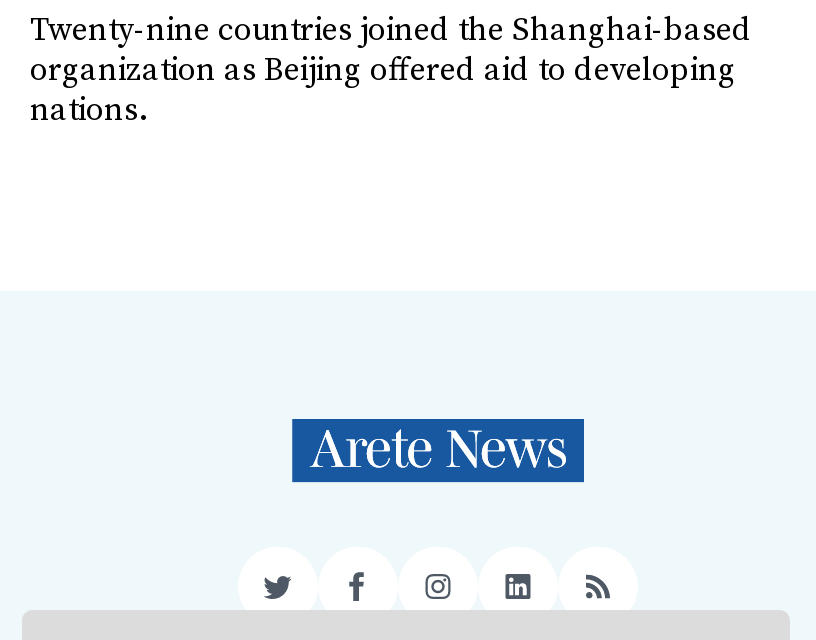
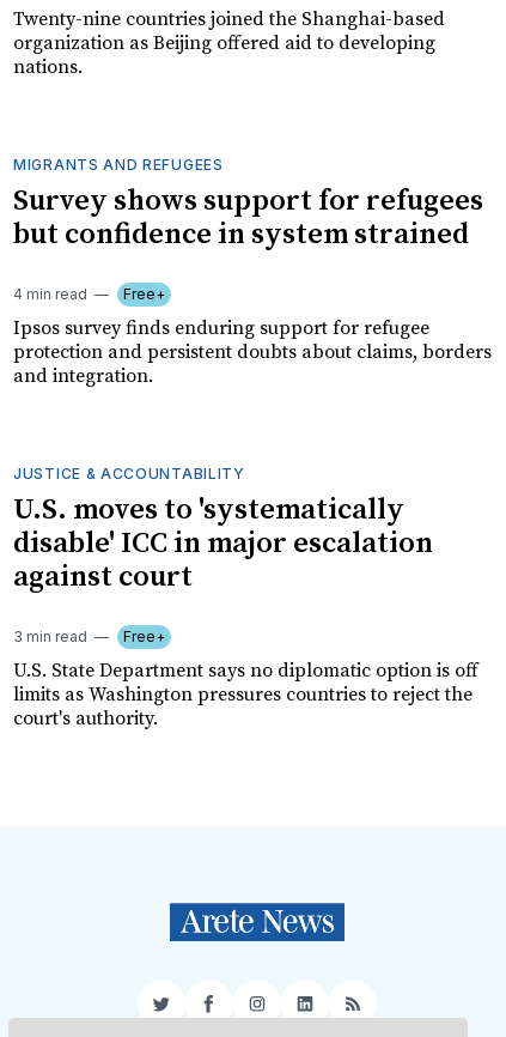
+ MIGRANTS AND REFUGEES
+ Survey shows support for refugees
+ but confidence in system strained
+ 4 min read
+ Free+
+ Ipsos survey finds enduring support for refugee
+ protection and persistent doubts about claims, borders
+ and integration.

+ JUSTICE & ACCOUNTABILITY
+ U.S. moves to 'systematically
+ disable' ICC in major escalation
+ against court
+ 3 min read
+ Free+
+ U.S. State Department says no diplomatic option is off
+ limits as Washington pressures countries to reject the
+ court's authority.
